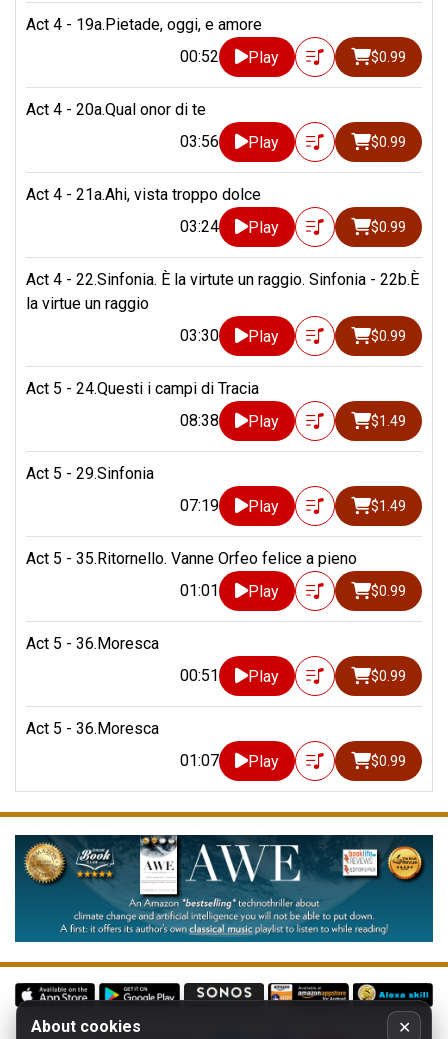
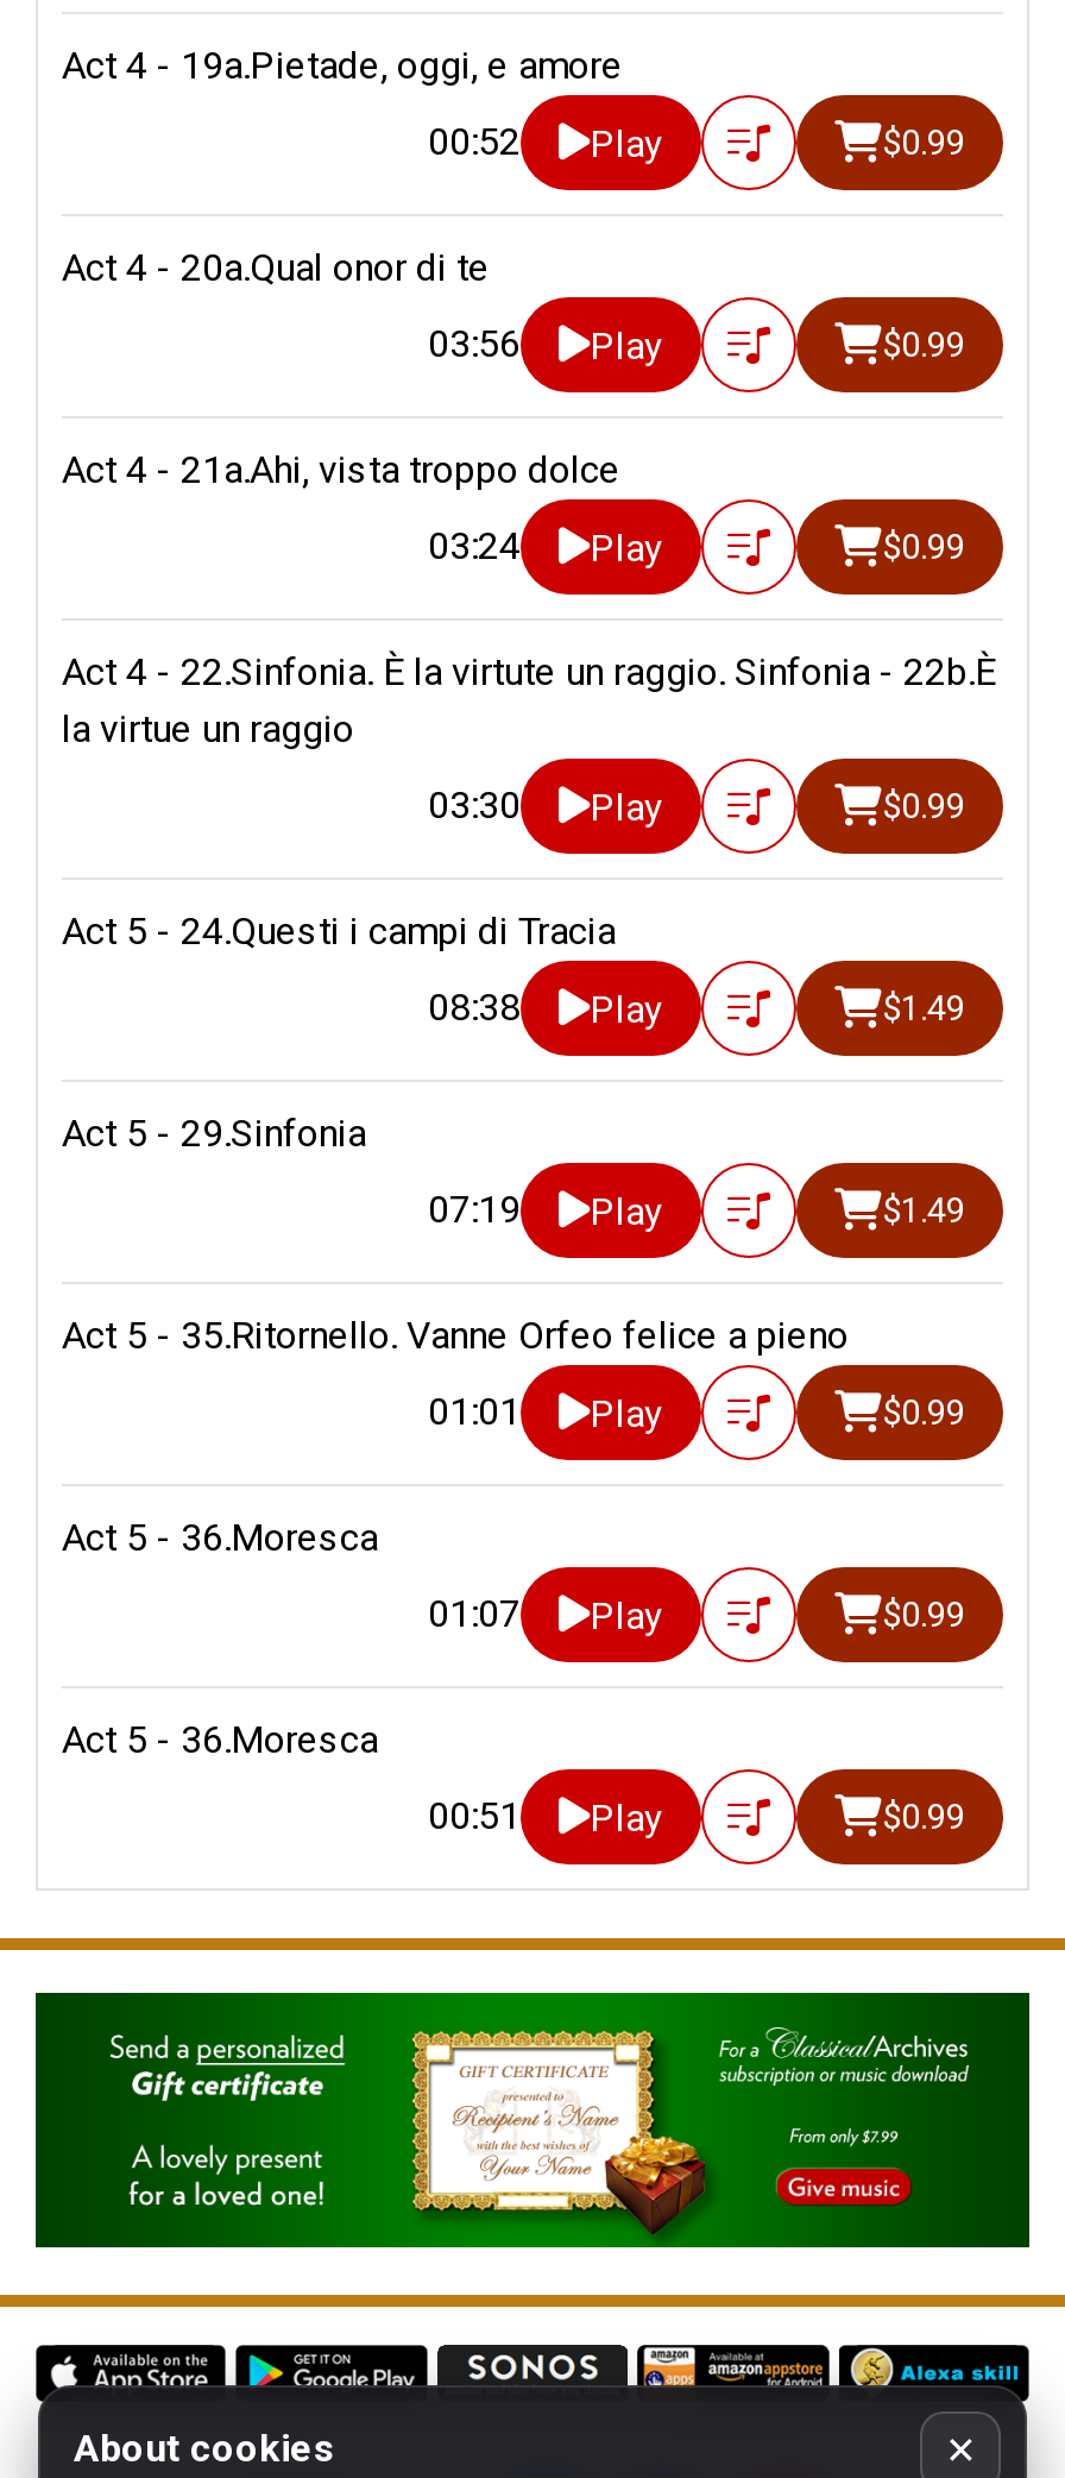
- 00:51 Play
+ 01:07 Play

- 01:07 Play
+ 00:51 Play

- [image]
+ [image]
